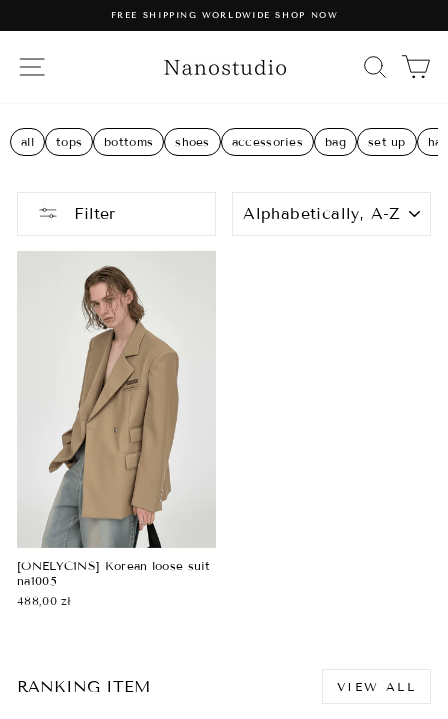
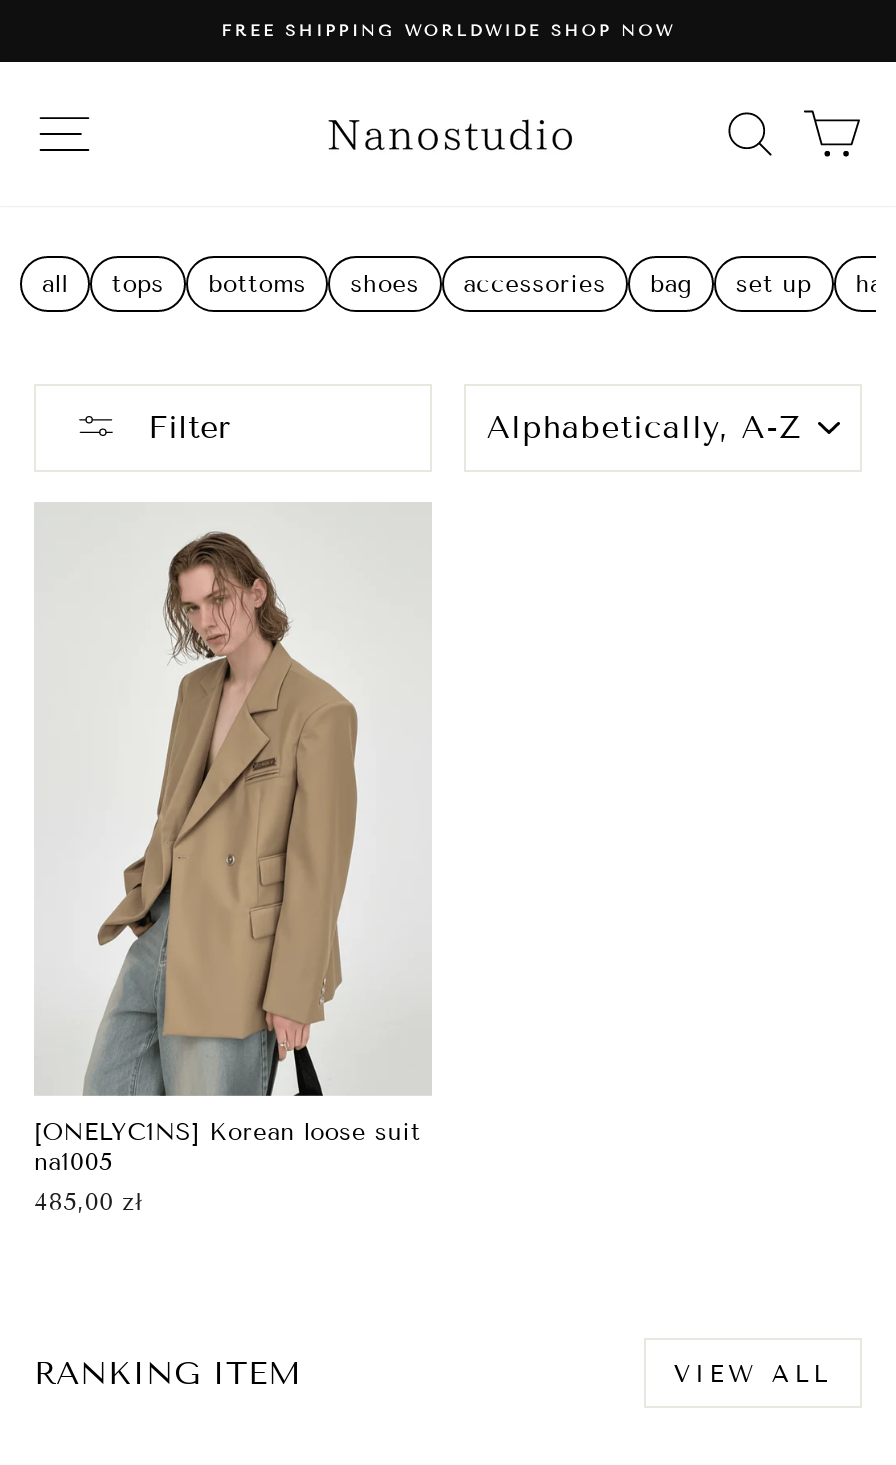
- 488,00 zł
+ 485,00 zł
